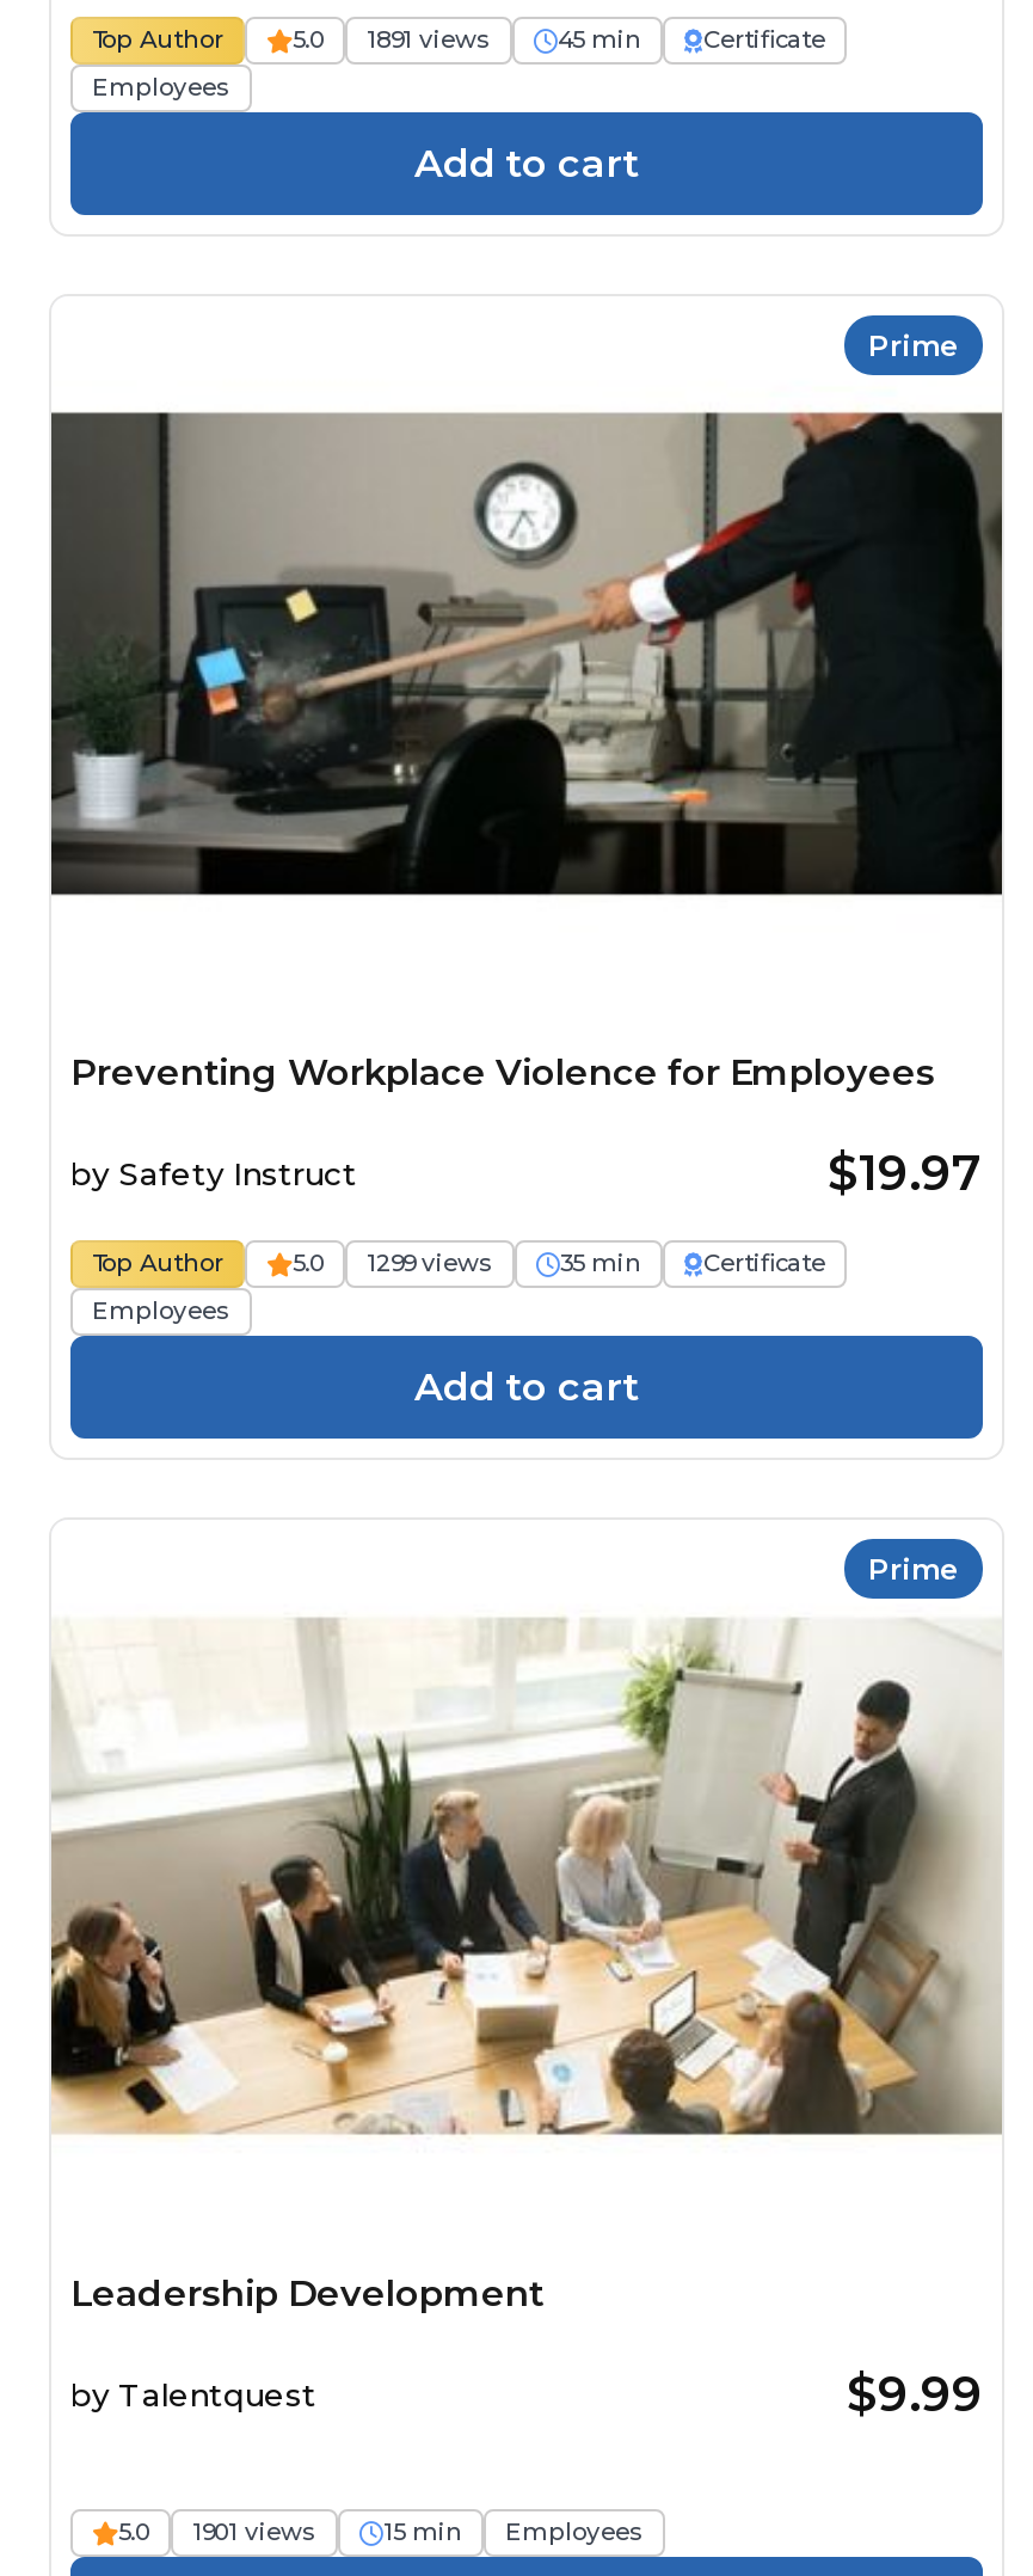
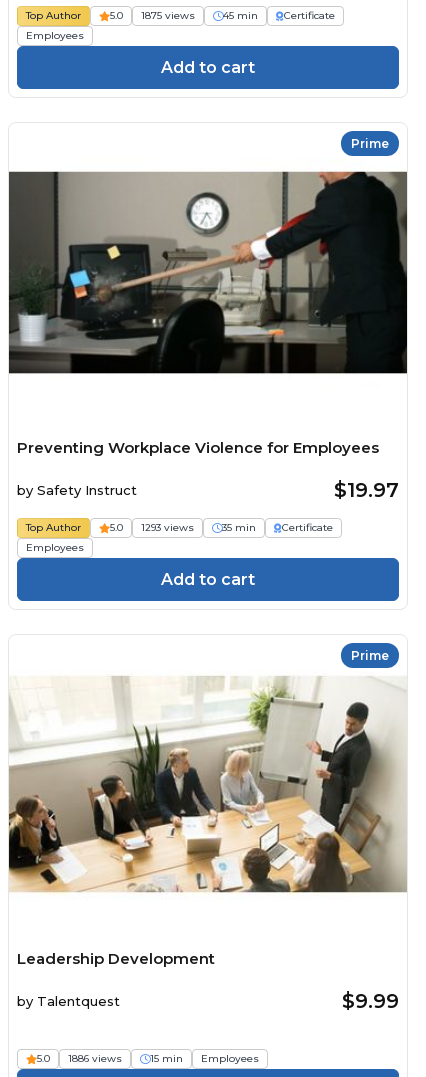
- 5.0 1891 views
+ 5.0 1875 views

- 5.0 1299 views
+ 5.0 1293 views

- 5.0 1901 views
+ 5.0 1886 views
